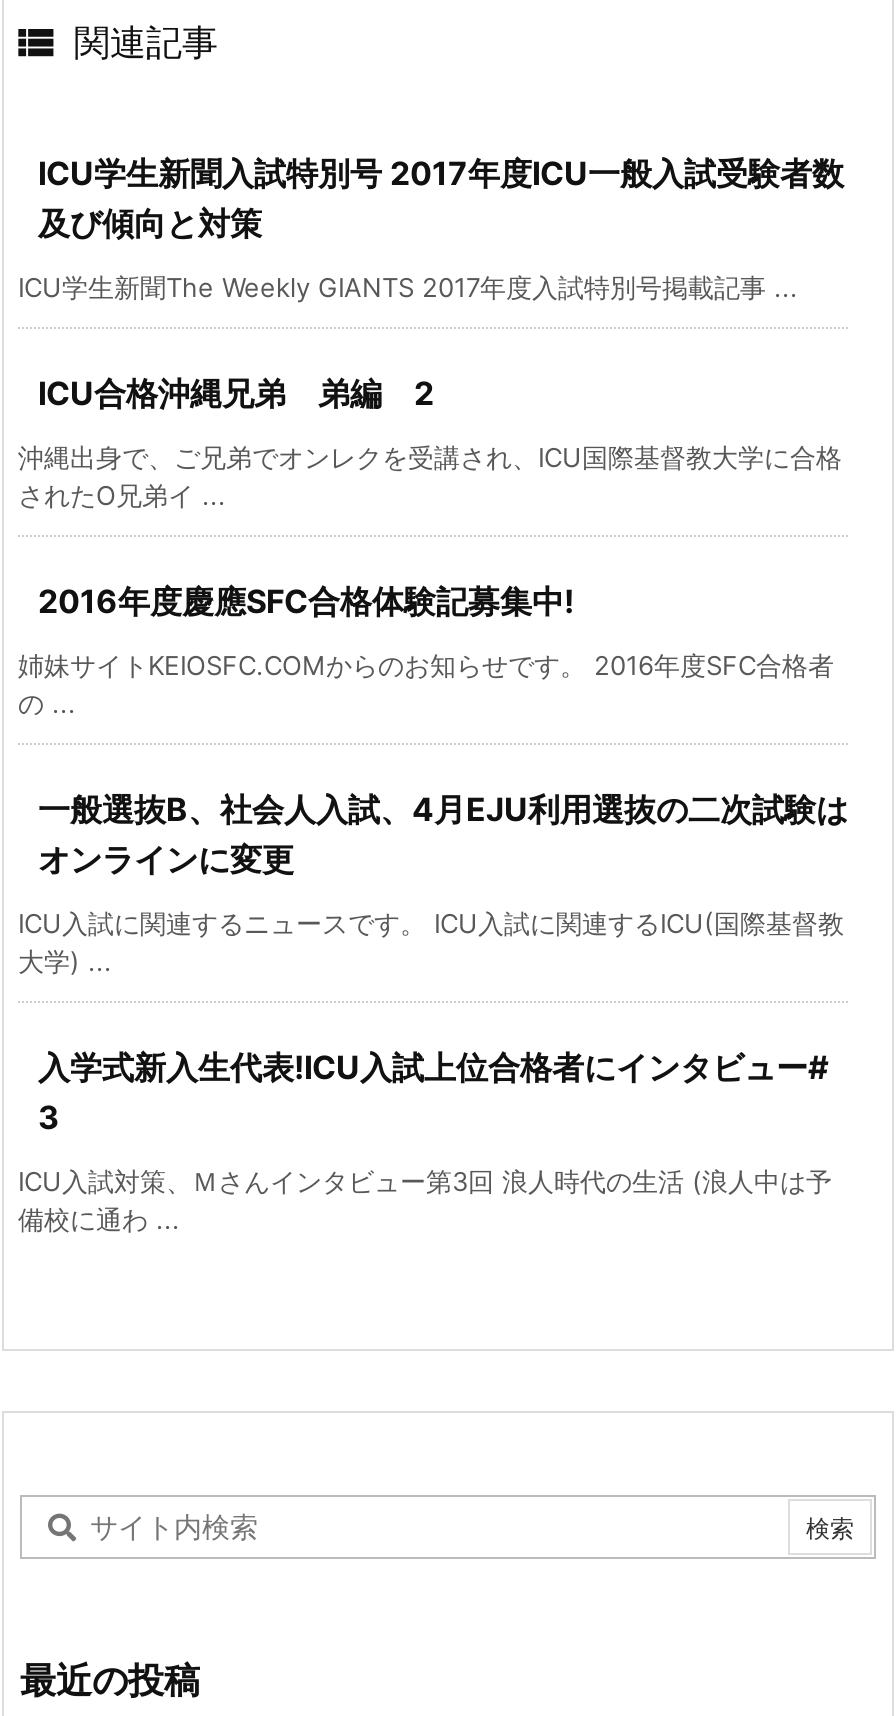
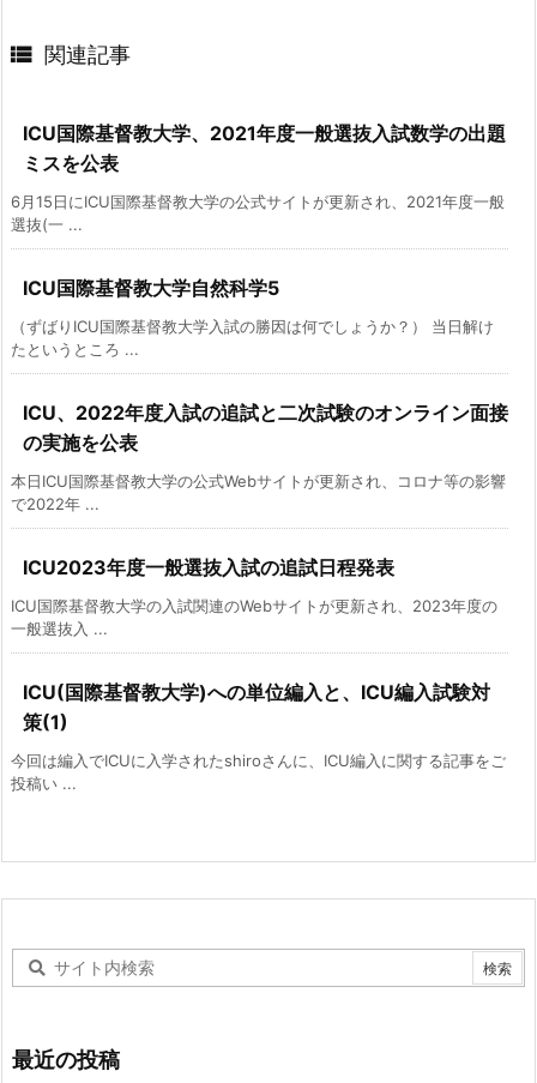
- ICU学生新聞入試特別号 2017年度ICU一般入試受験者数
- 及び傾向と対策
+ ICU国際基督教大学、2021年度一般選抜入試数学の出題
+ ミスを公表

- ICU学生新聞The Weekly GIANTS 2017年度入試特別号掲載記事 ...
+ 6月15日にICU国際基督教大学の公式サイトが更新され、2021年度一般
+ 選抜(一 ...

- ICU合格沖縄兄弟 弟編 2
+ ICU国際基督教大学自然科学5

- 沖縄出身で、ご兄弟でオンレクを受講され、ICU国際基督教大学に合格
- されたO兄弟イ ...
+ （ずばりICU国際基督教大学入試の勝因は何でしょうか？） 当日解け
+ たというところ ...

- 2016年度慶應SFC合格体験記募集中!
+ ICU、2022年度入試の追試と二次試験のオンライン面接
+ の実施を公表

- 姉妹サイトKEIOSFC.COMからのお知らせです。 2016年度SFC合格者
- の ...
+ 本日ICU国際基督教大学の公式Webサイトが更新され、コロナ等の影響
+ で2022年 ...

- 一般選抜B、社会人入試、4月EJU利用選抜の二次試験は
- オンラインに変更
+ ICU2023年度一般選抜入試の追試日程発表

- ICU入試に関連するニュースです。 ICU入試に関連するICU(国際基督教
- 大学) ...
+ ICU国際基督教大学の入試関連のWebサイトが更新され、2023年度の
+ 一般選抜入 ...

- 入学式新入生代表!ICU入試上位合格者にインタビュー#
- 3
+ ICU(国際基督教大学)への単位編入と、ICU編入試験対
+ 策(1)

- ICU入試対策、Ｍさんインタビュー第3回 浪人時代の生活 (浪人中は予
- 備校に通わ ...
+ 今回は編入でICUに入学されたshiroさんに、ICU編入に関する記事をご
+ 投稿い ...
